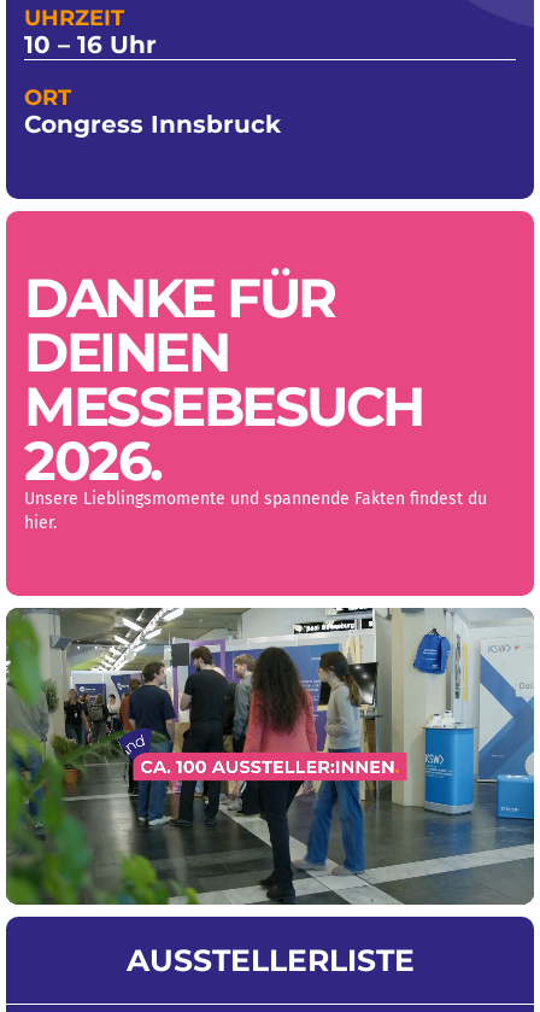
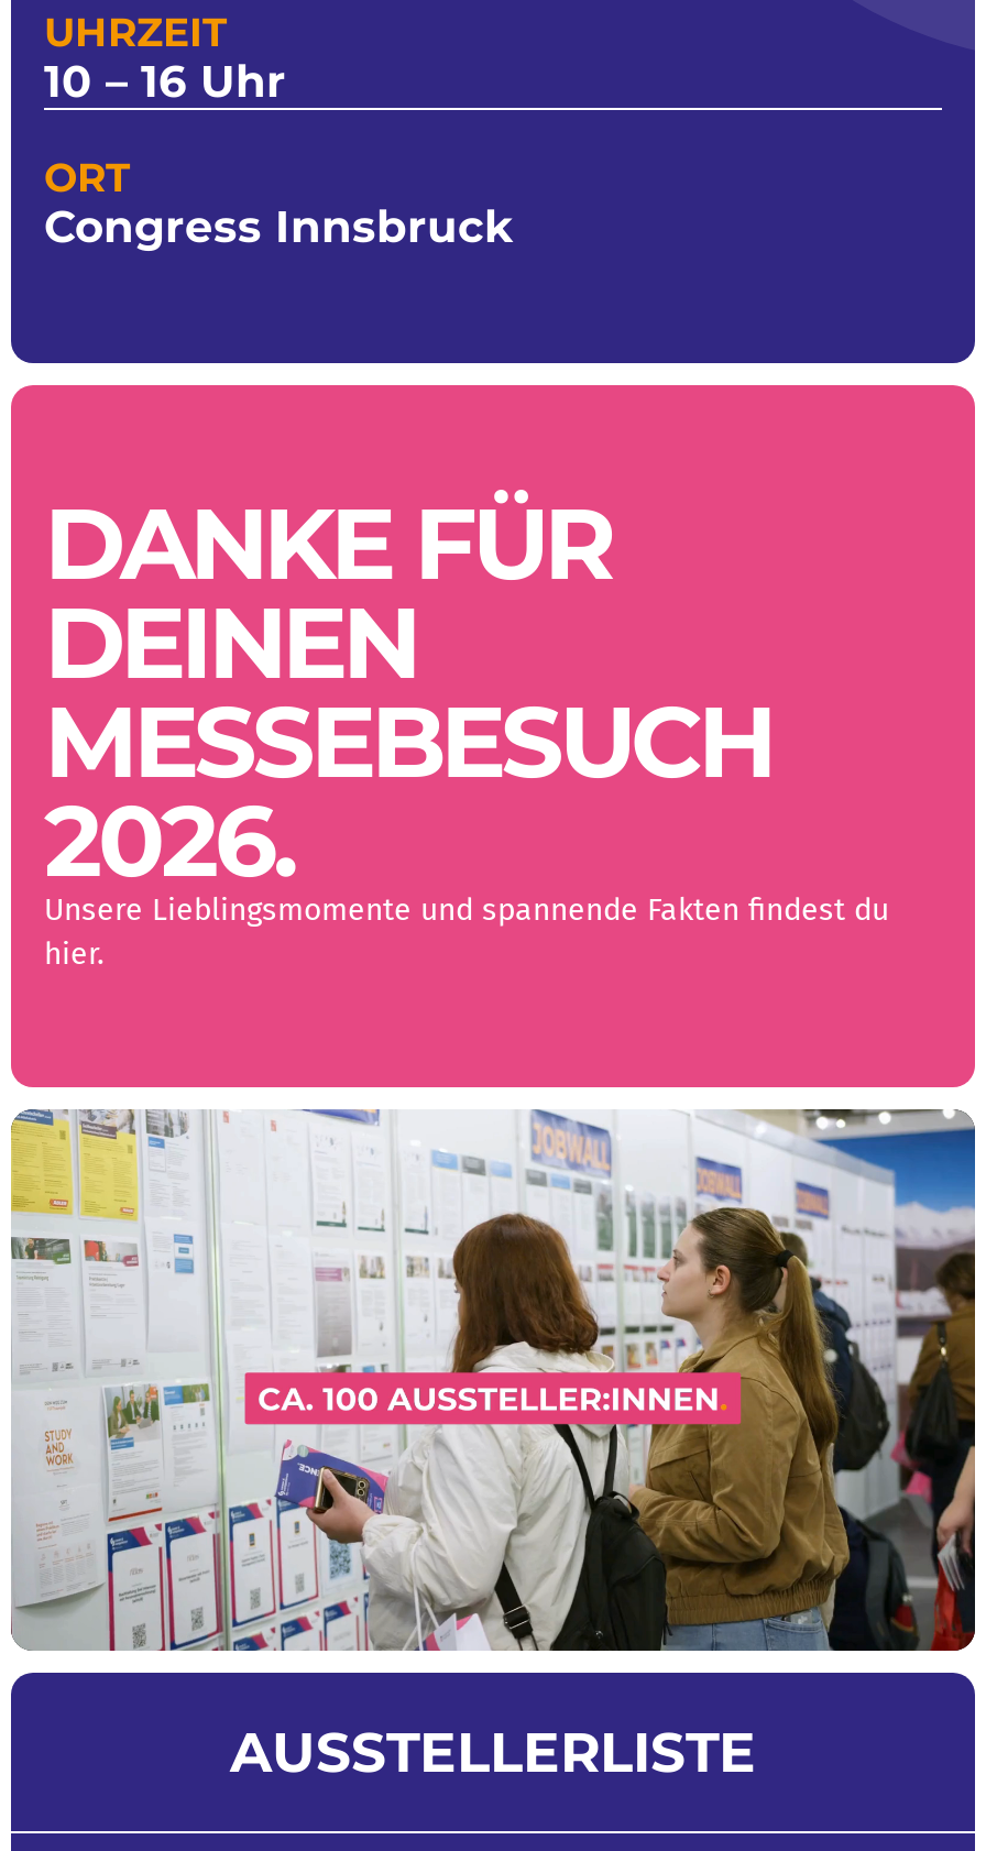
- [image]
+ [image]
